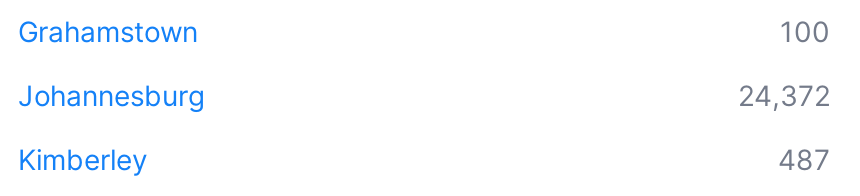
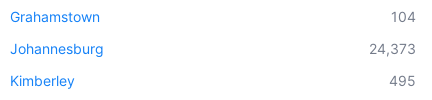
- 100
+ 104

- 24,372
+ 24,373

- 487
+ 495
